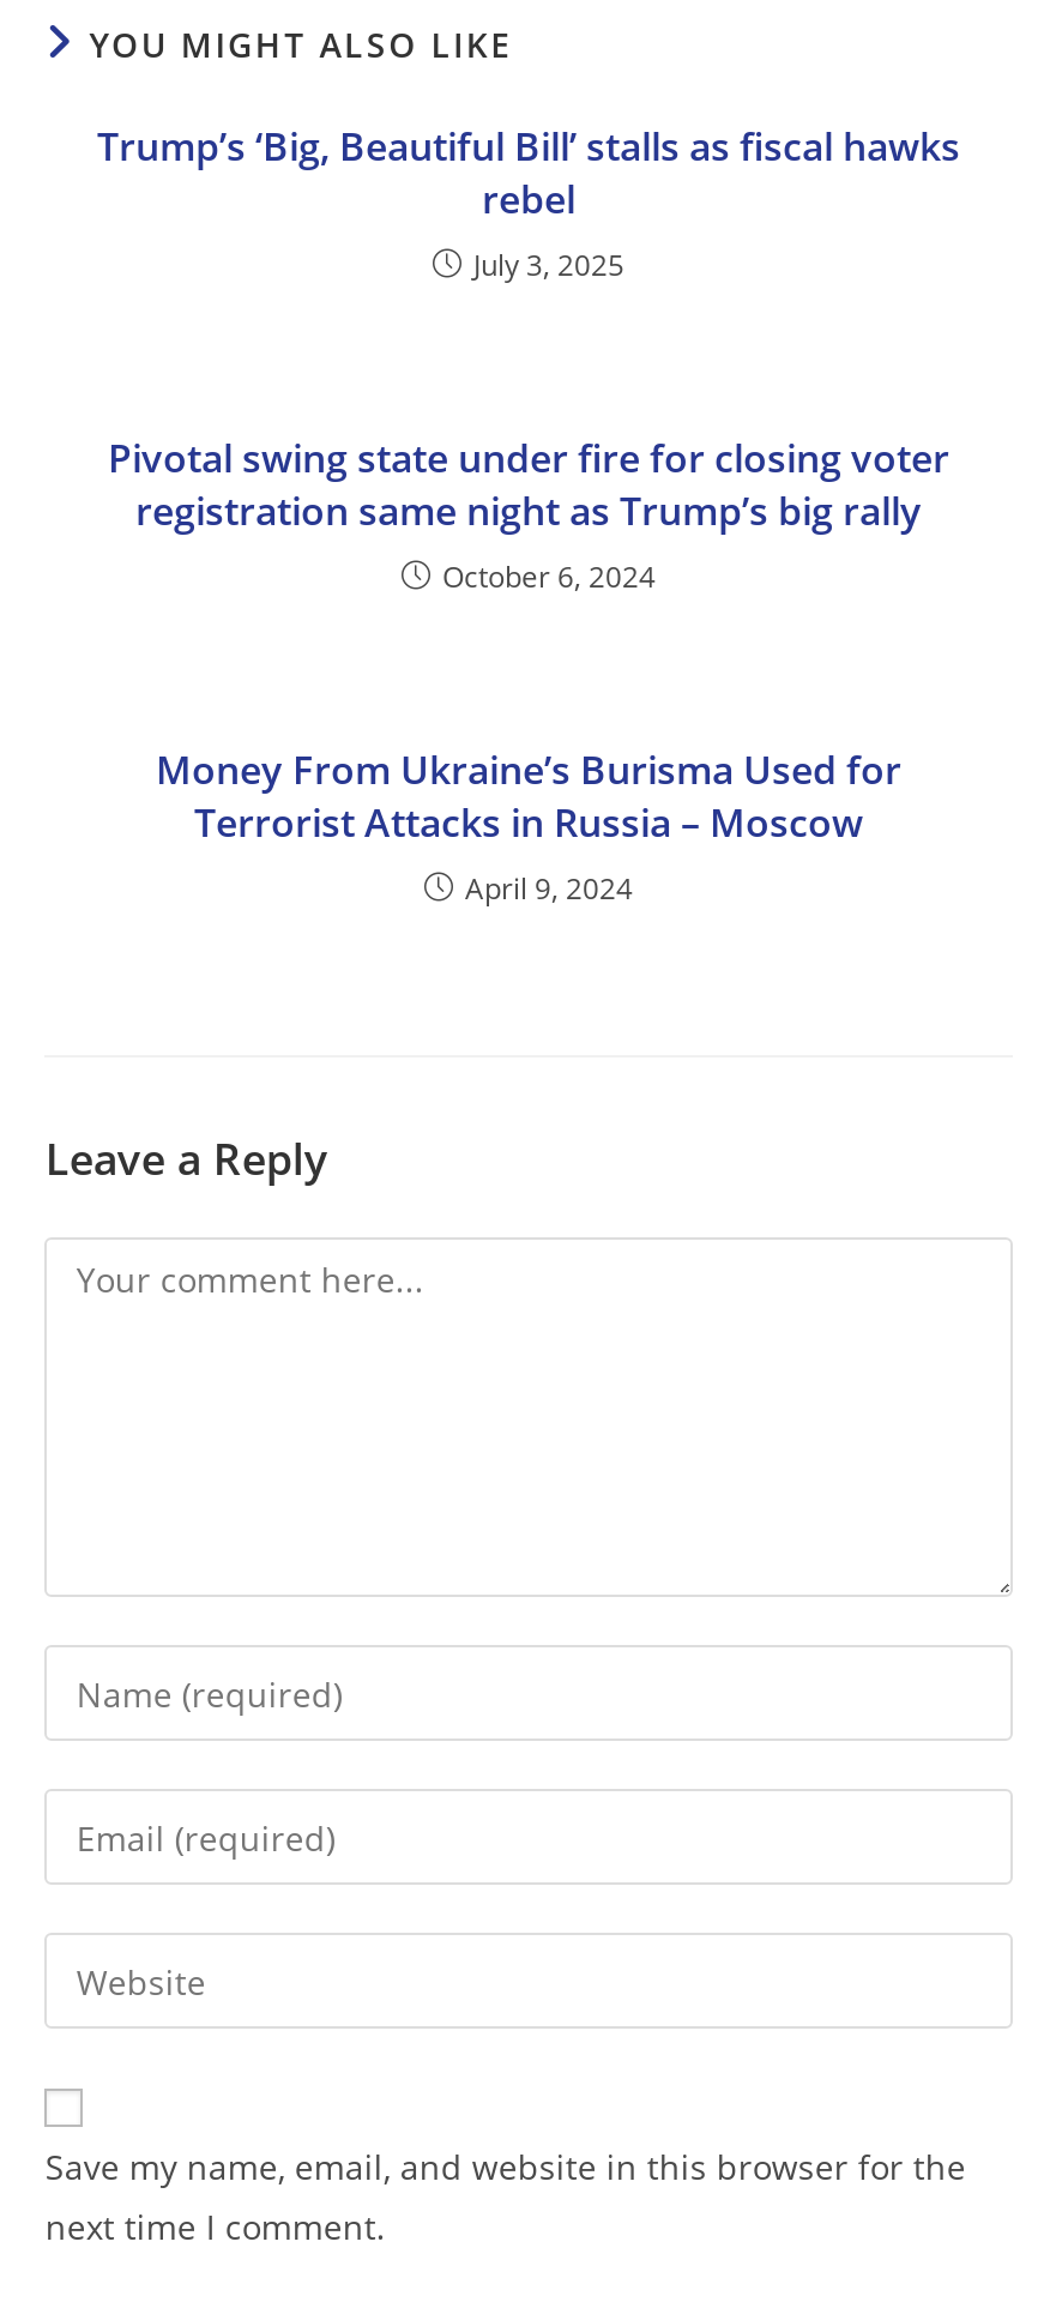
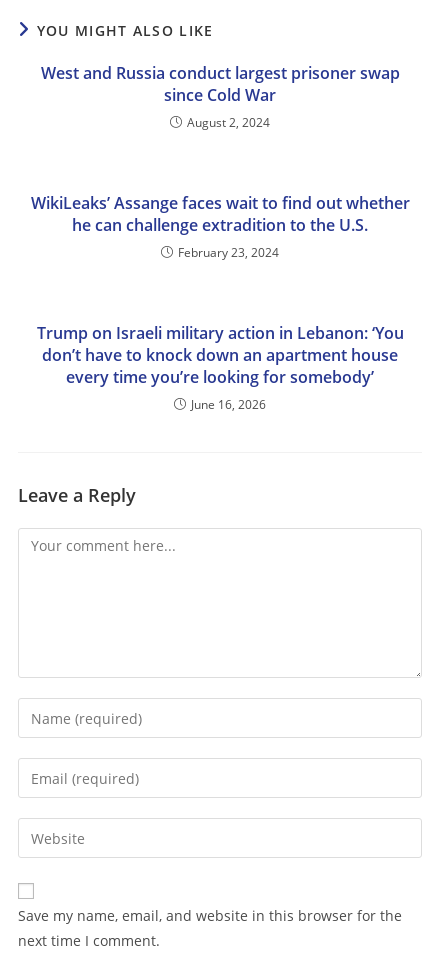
- Trump’s ‘Big, Beautiful Bill’ stalls as fiscal hawks
- rebel
- July 3, 2025
+ West and Russia conduct largest prisoner swap
+ since Cold War
+ August 2, 2024

- Pivotal swing state under fire for closing voter
- registration same night as Trump’s big rally
- October 6, 2024
+ WikiLeaks’ Assange faces wait to find out whether
+ he can challenge extradition to the U.S.
+ February 23, 2024

- Money From Ukraine’s Burisma Used for
- Terrorist Attacks in Russia – Moscow
- April 9, 2024
+ Trump on Israeli military action in Lebanon: ‘You
+ don’t have to knock down an apartment house
+ every time you’re looking for somebody’
+ June 16, 2026
